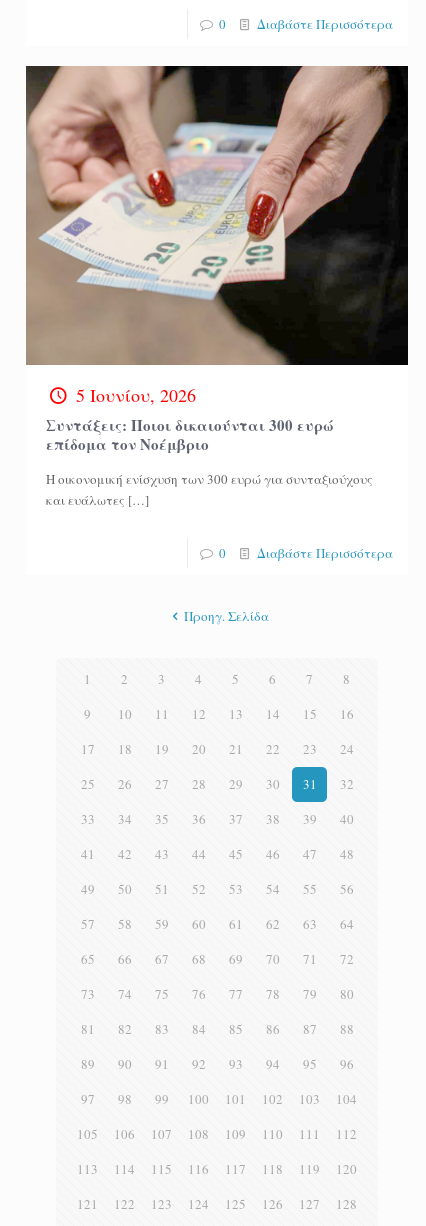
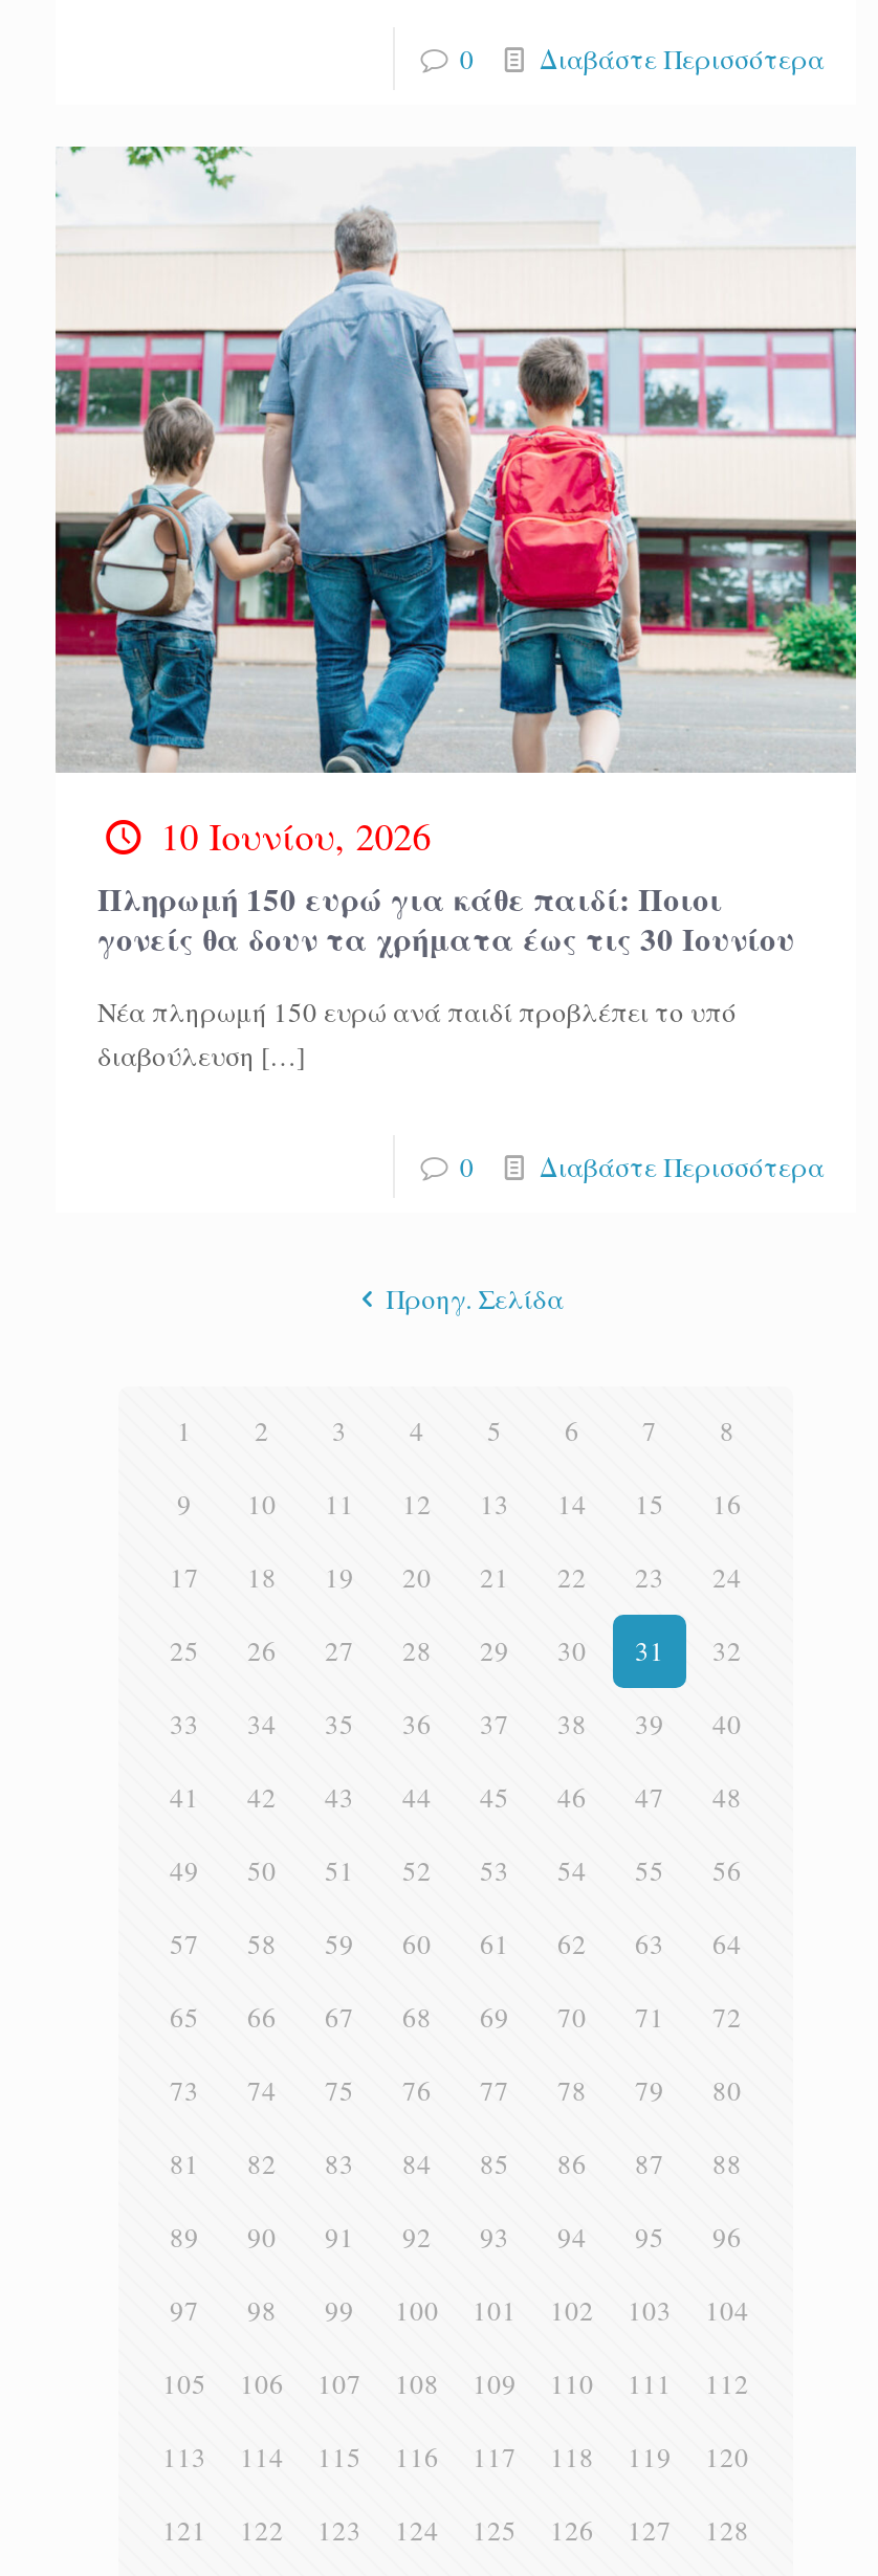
- [image]
- 5 Ιουνίου, 2026
- Συντάξεις: Ποιοι δικαιούνται 300 ευρώ
- επίδομα τον Νοέμβριο
+ [image]
+ 10 Ιουνίου, 2026
+ Πληρωμή 150 ευρώ για κάθε παιδί: Ποιοι
+ γονείς θα δουν τα χρήματα έως τις 30 Ιουνίου

- Η οικονομική ενίσχυση των 300 ευρώ για συνταξιούχους
- και ευάλωτες […]
+ Νέα πληρωμή 150 ευρώ ανά παιδί προβλέπει το υπό
+ διαβούλευση […]
